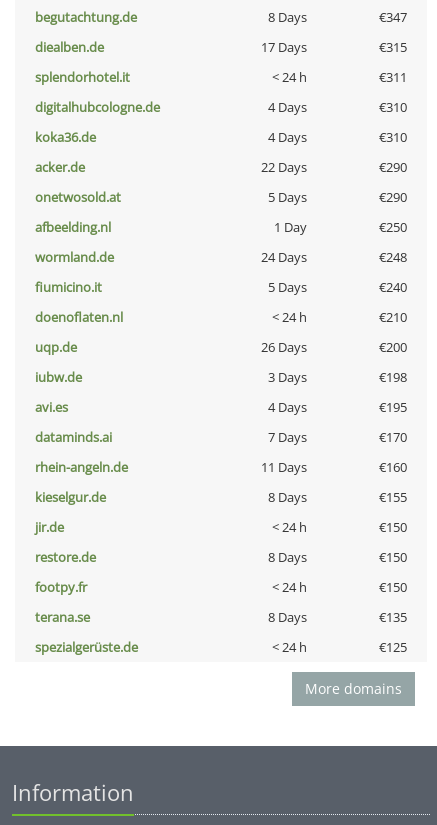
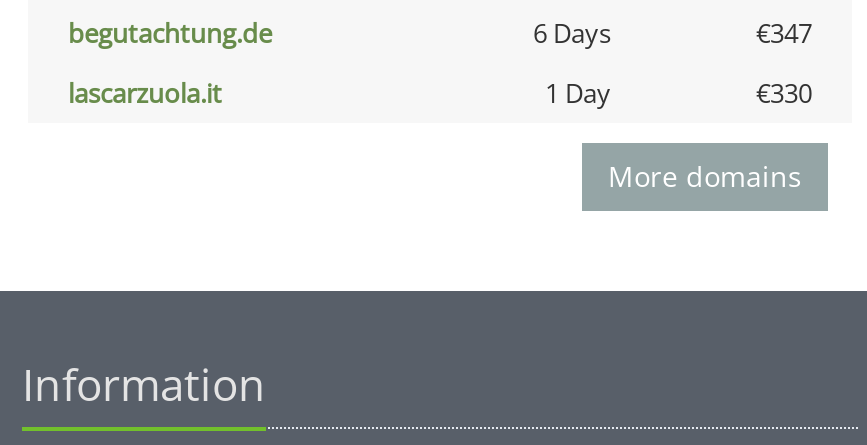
- 8 Days
+ 6 Days

- diealben.de
- 17 Days
- €315
- splendorhotel.it
- < 24 h
- €311
- digitalhubcologne.de
- 4 Days
- €310
- koka36.de
- 4 Days
- €310
- acker.de
- 22 Days
- €290
- onetwosold.at
- 5 Days
- €290
- afbeelding.nl
+ lascarzuola.it

- €250
- wormland.de
- 24 Days
- €248
- fiumicino.it
- 5 Days
- €240
- doenoflaten.nl
- < 24 h
- €210
- uqp.de
- 26 Days
- €200
- iubw.de
- 3 Days
- €198
- avi.es
- 4 Days
- €195
- dataminds.ai
- 7 Days
- €170
- rhein-angeln.de
- 11 Days
- €160
- kieselgur.de
- 8 Days
- €155
- jir.de
- < 24 h
- €150
- restore.de
- 8 Days
- €150
- footpy.fr
- < 24 h
- €150
- terana.se
- 8 Days
- €135
- spezialgerüste.de
- < 24 h
- €125
+ €330
